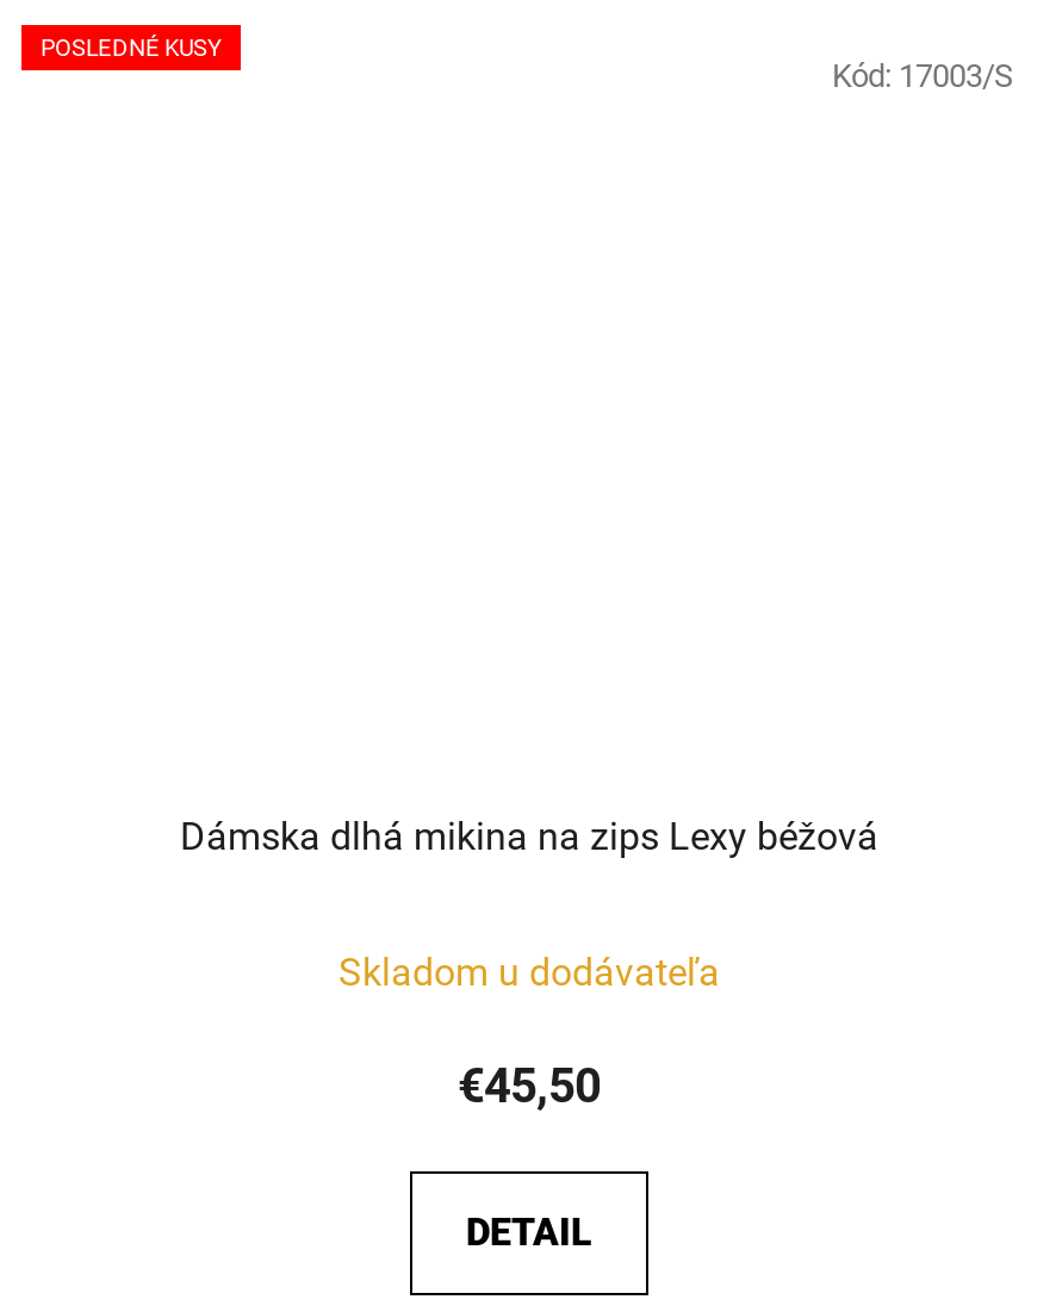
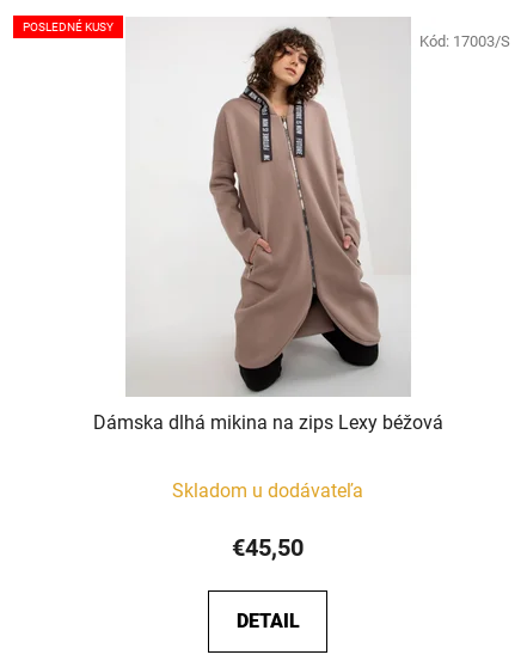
+ [image]
